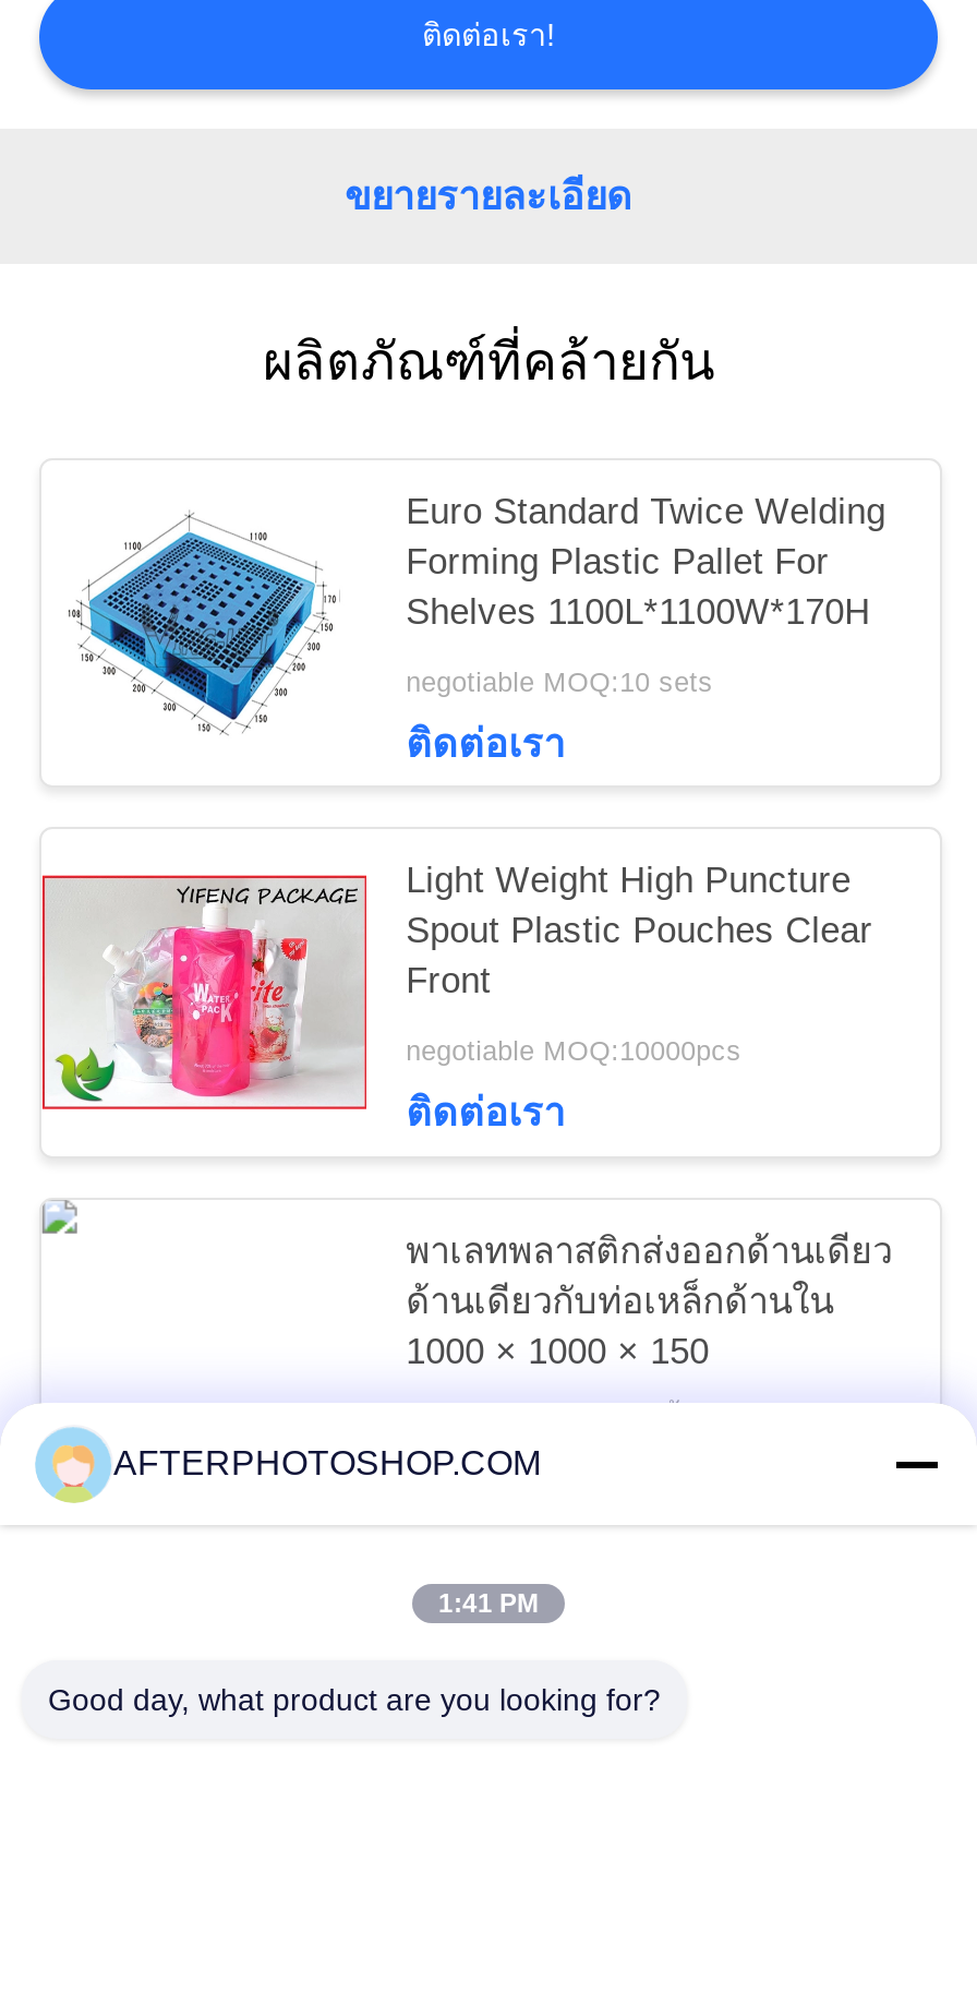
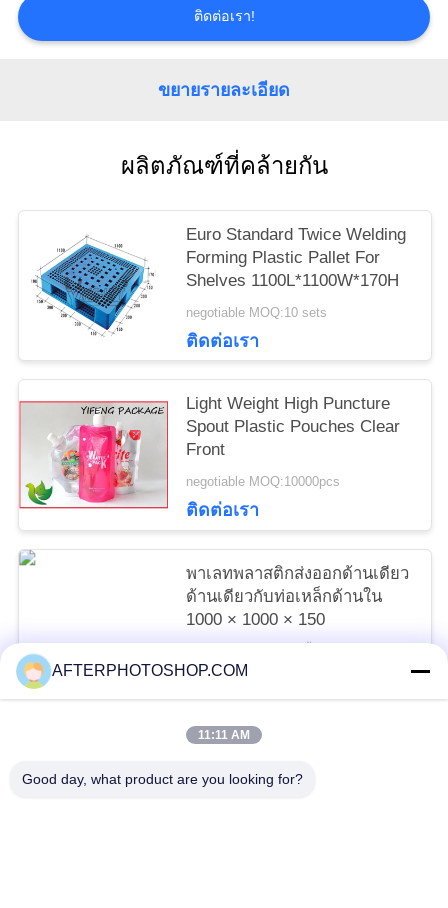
- 1:41 PM
+ 11:11 AM
